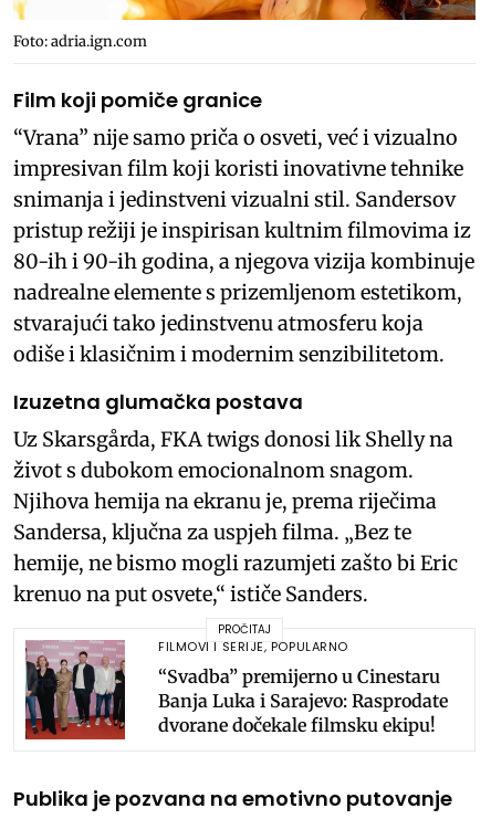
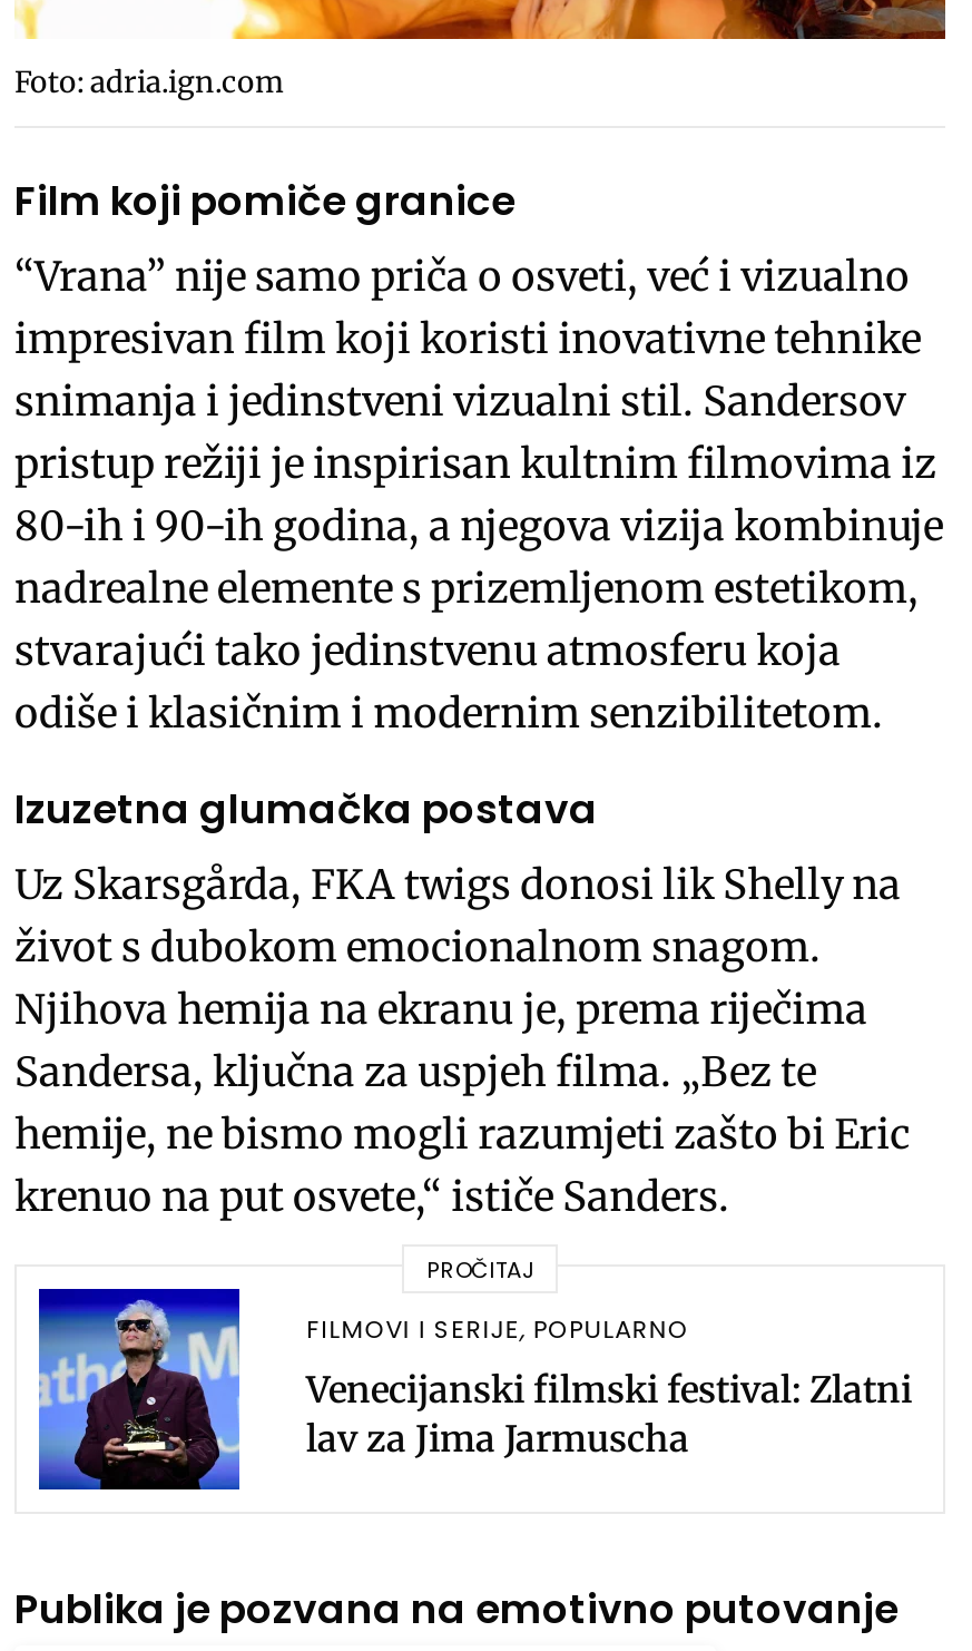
- [image]
- “Svadba” premijerno u Cinestaru
- Banja Luka i Sarajevo: Rasprodate
- dvorane dočekale filmsku ekipu!
+ [image]
+ Venecijanski filmski festival: Zlatni
+ lav za Jima Jarmuscha
